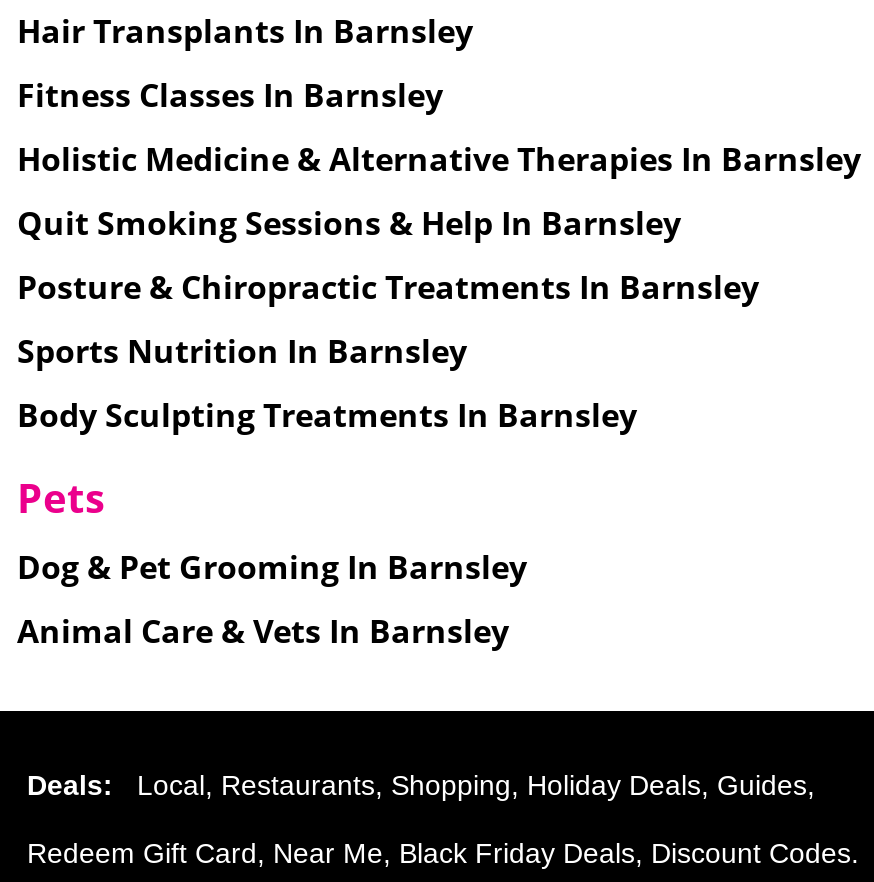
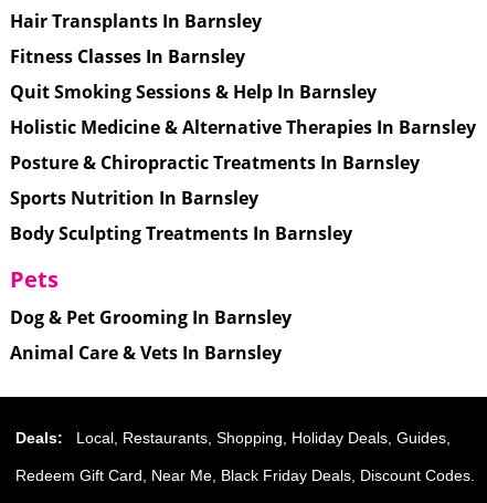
moved down: Holistic Medicine & Alternative Therapies In Barnsley

moved up: Quit Smoking Sessions & Help In Barnsley
